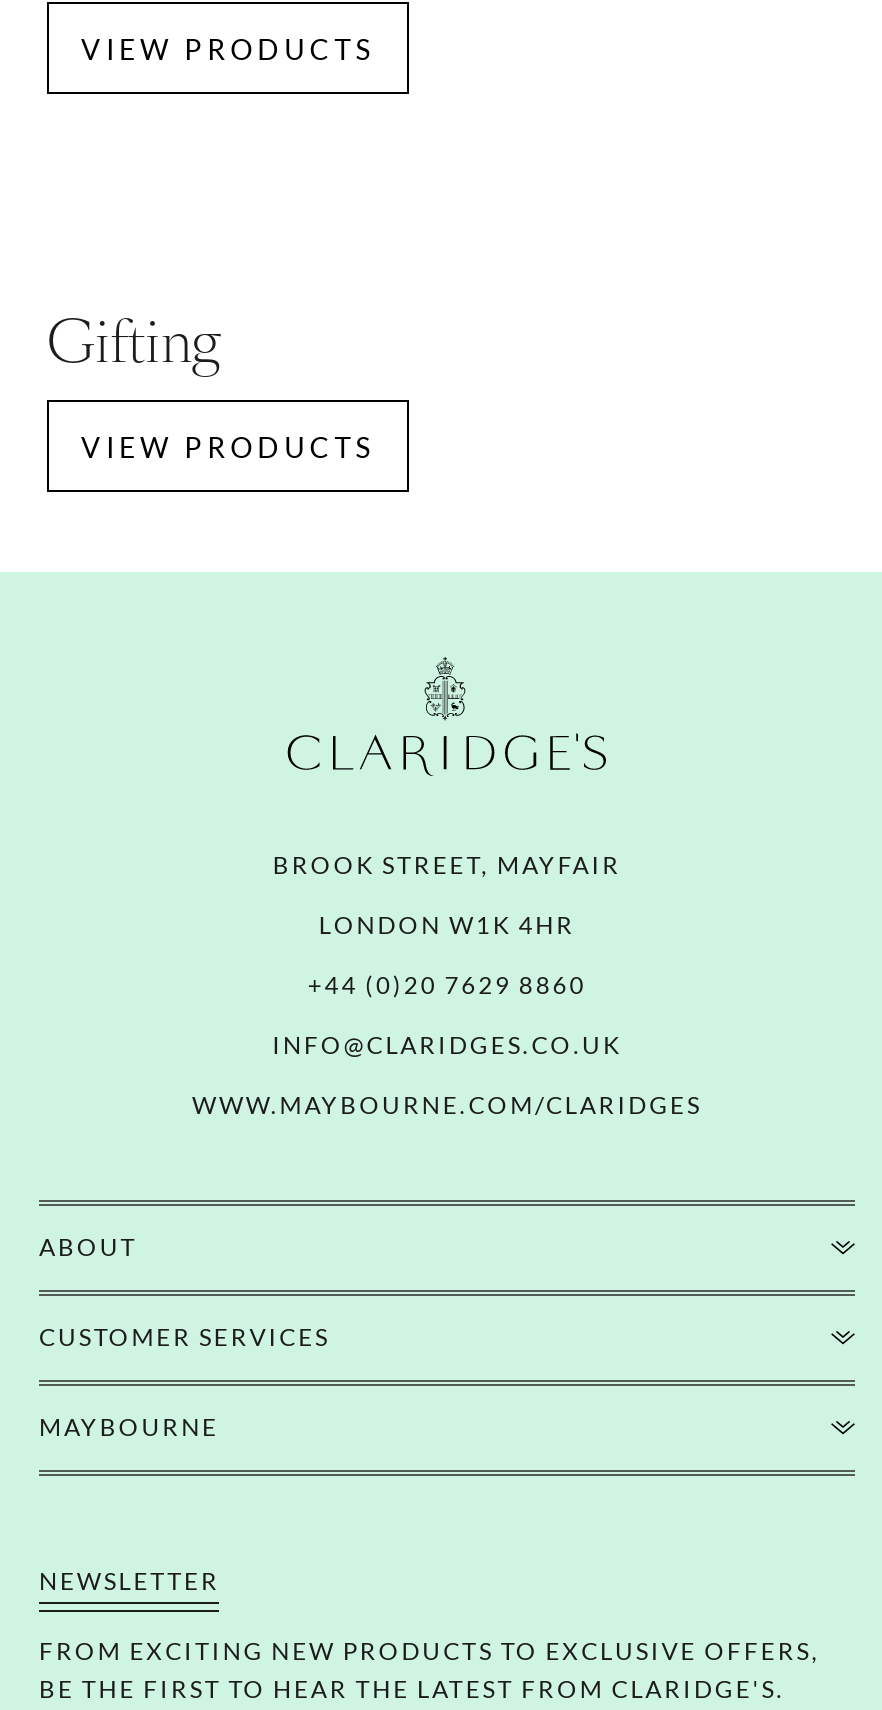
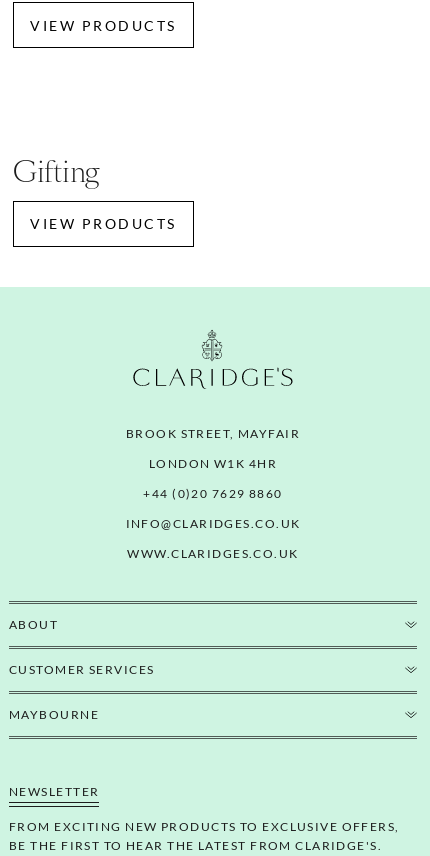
- WWW.MAYBOURNE.COM/CLARIDGES
+ WWW.CLARIDGES.CO.UK
